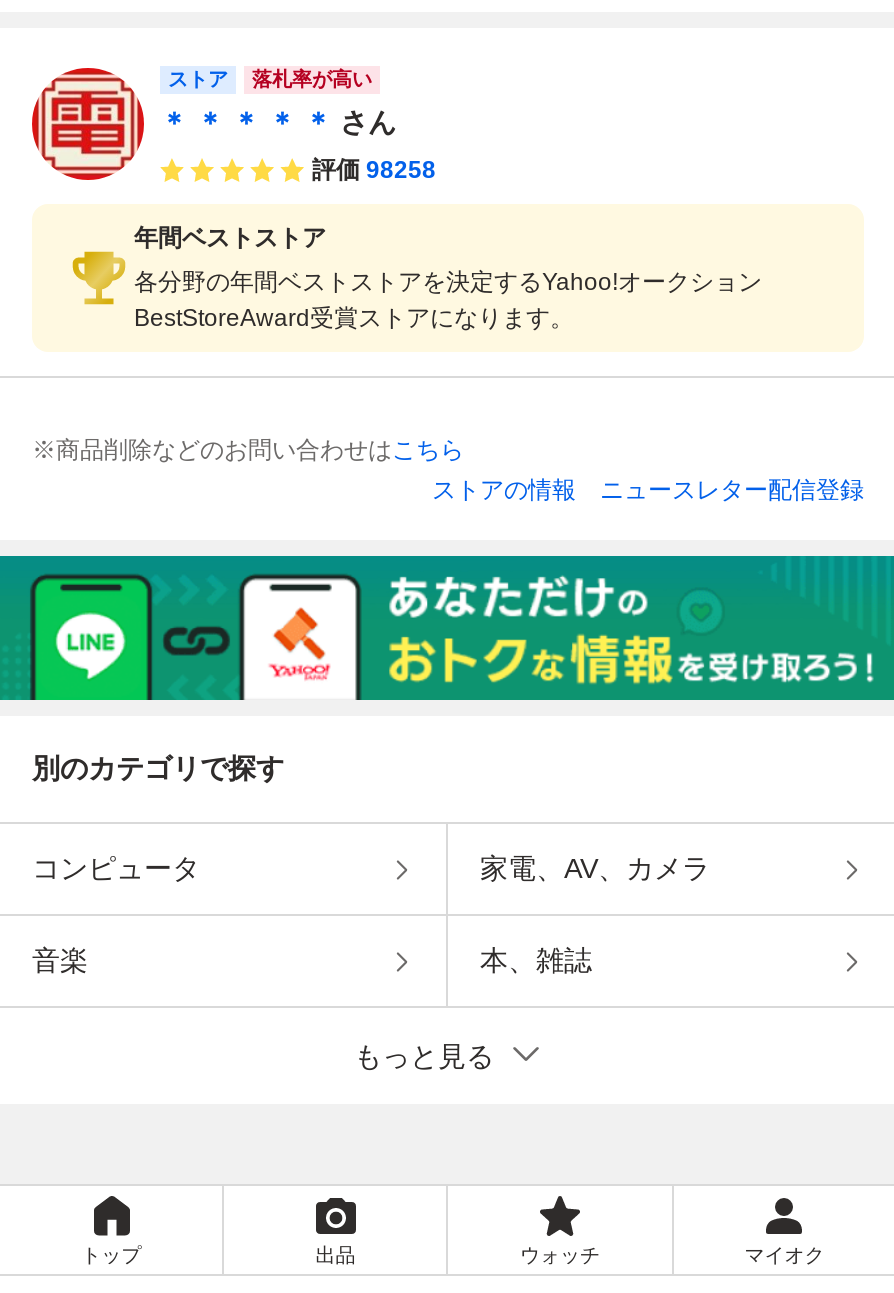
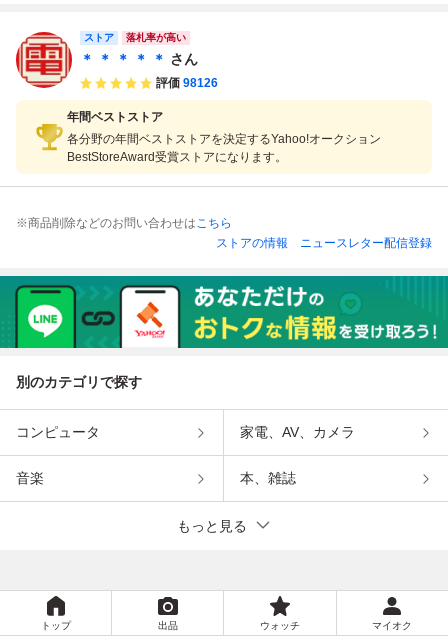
- 評価 98258
+ 評価 98126
